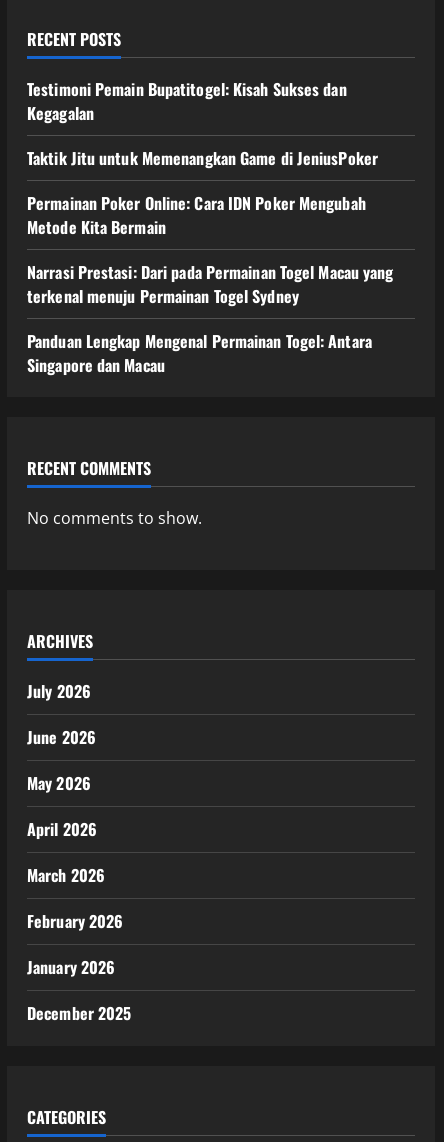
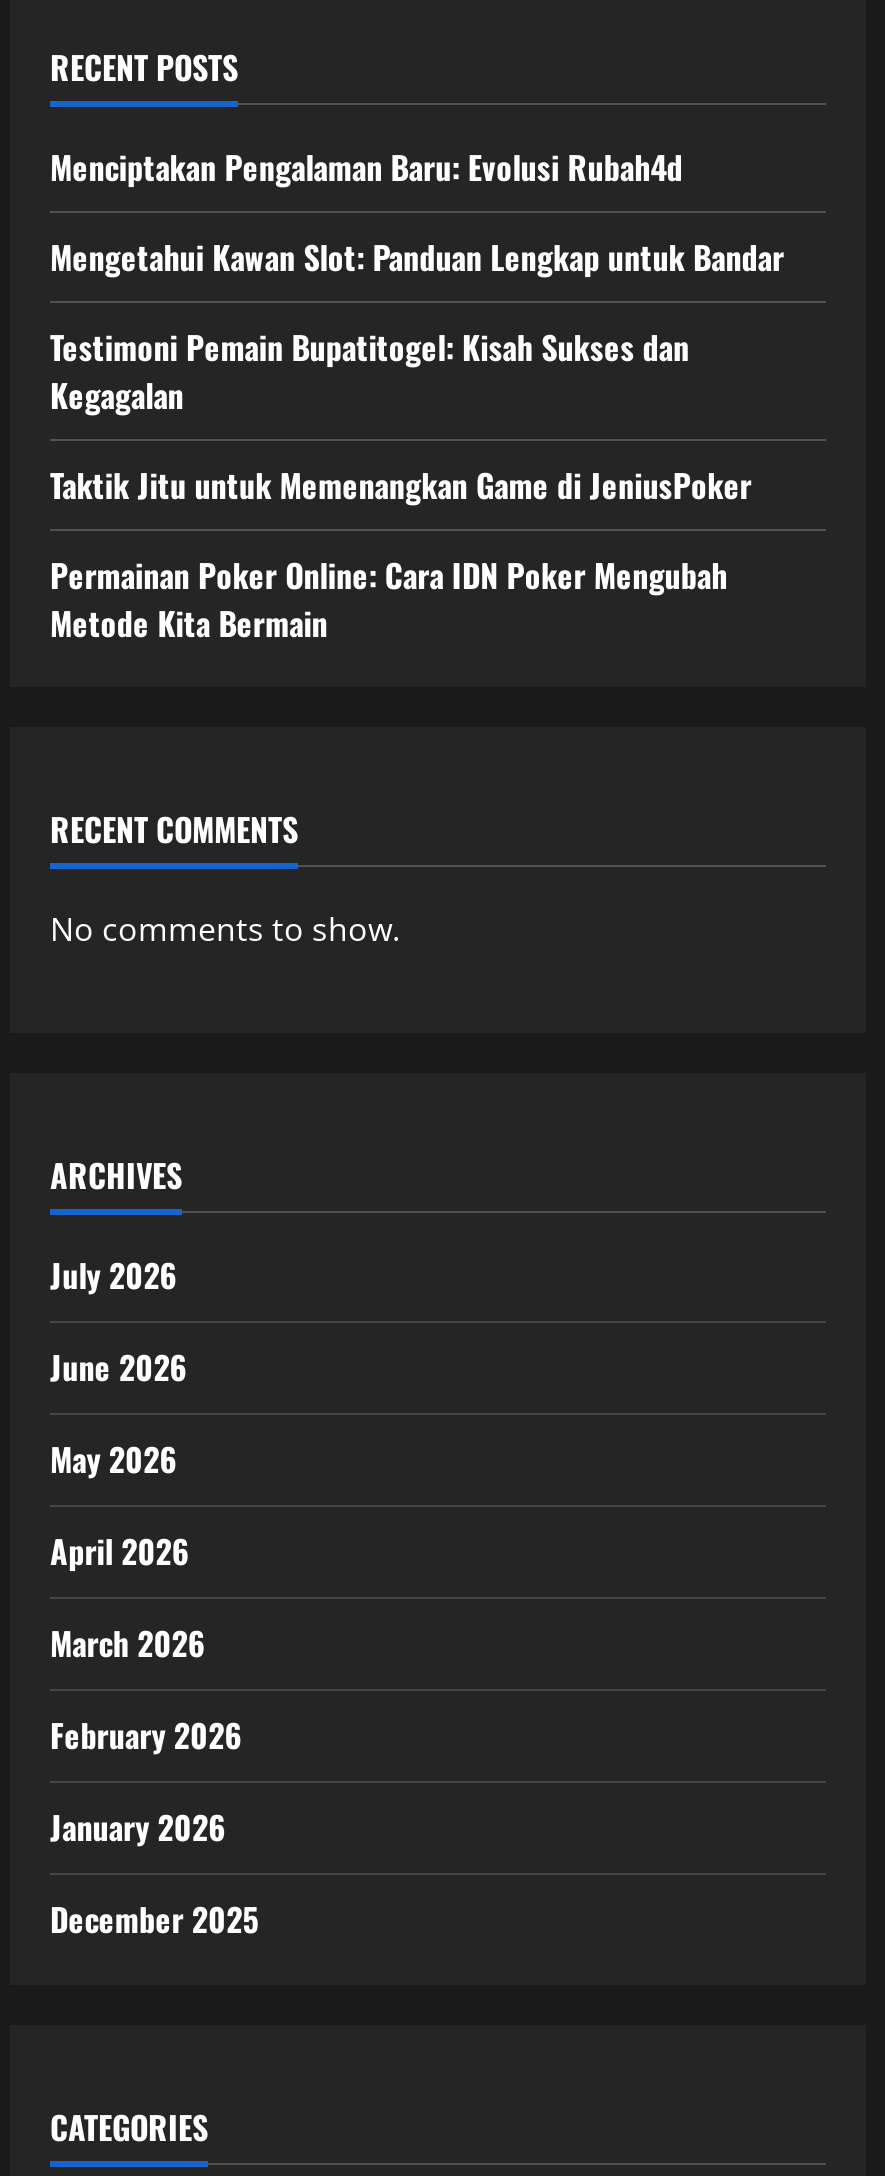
+ Menciptakan Pengalaman Baru: Evolusi Rubah4d
+ Mengetahui Kawan Slot: Panduan Lengkap untuk Bandar

moved down: Testimoni Pemain Bupatitogel: Kisah Sukses dan | Kegagalan | Taktik Jitu untuk Memenangkan Game di JeniusPoker | Permainan Poker Online: Cara IDN Poker Mengubah | Metode Kita Bermain

- Narrasi Prestasi: Dari pada Permainan Togel Macau yang
- terkenal menuju Permainan Togel Sydney
- Panduan Lengkap Mengenal Permainan Togel: Antara
- Singapore dan Macau
